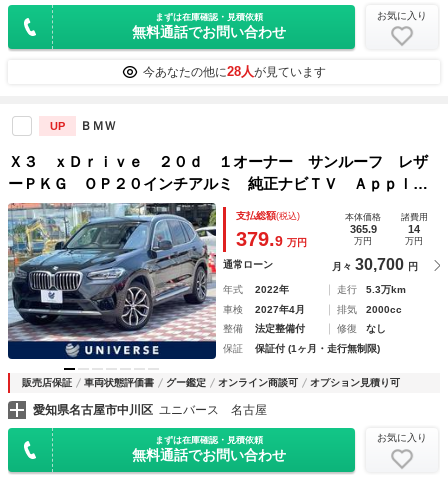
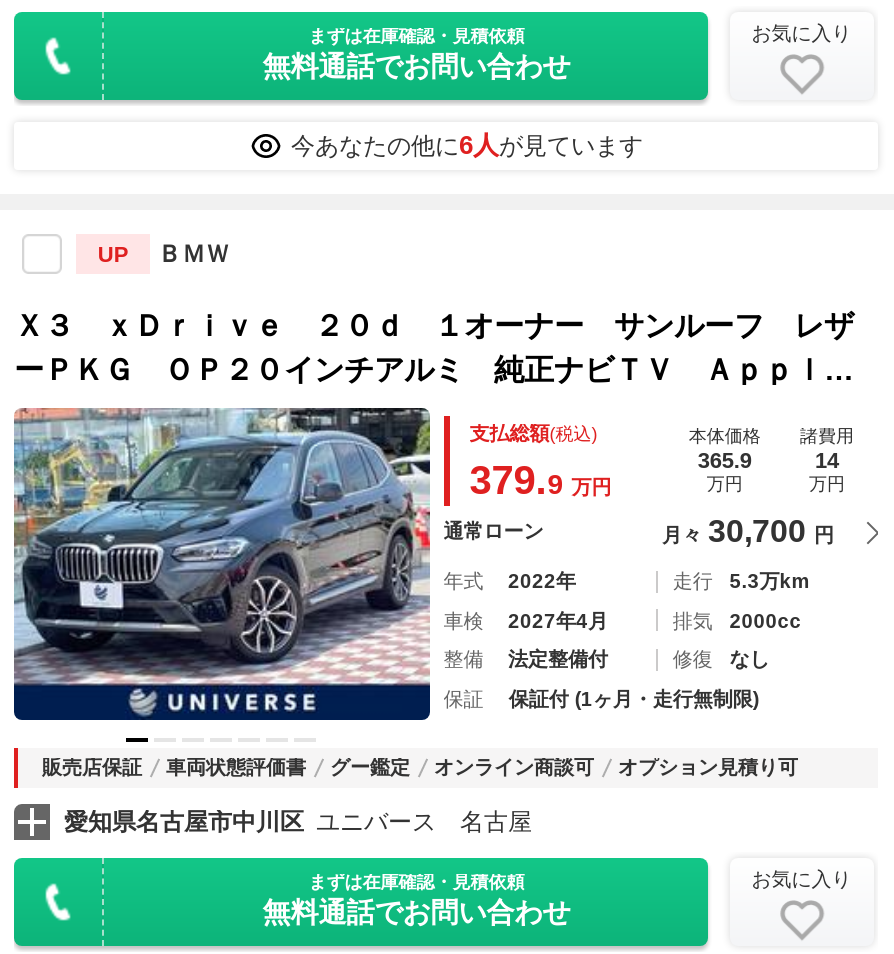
- 今あなたの他に28人が見ています
+ 今あなたの他に6人が見ています
